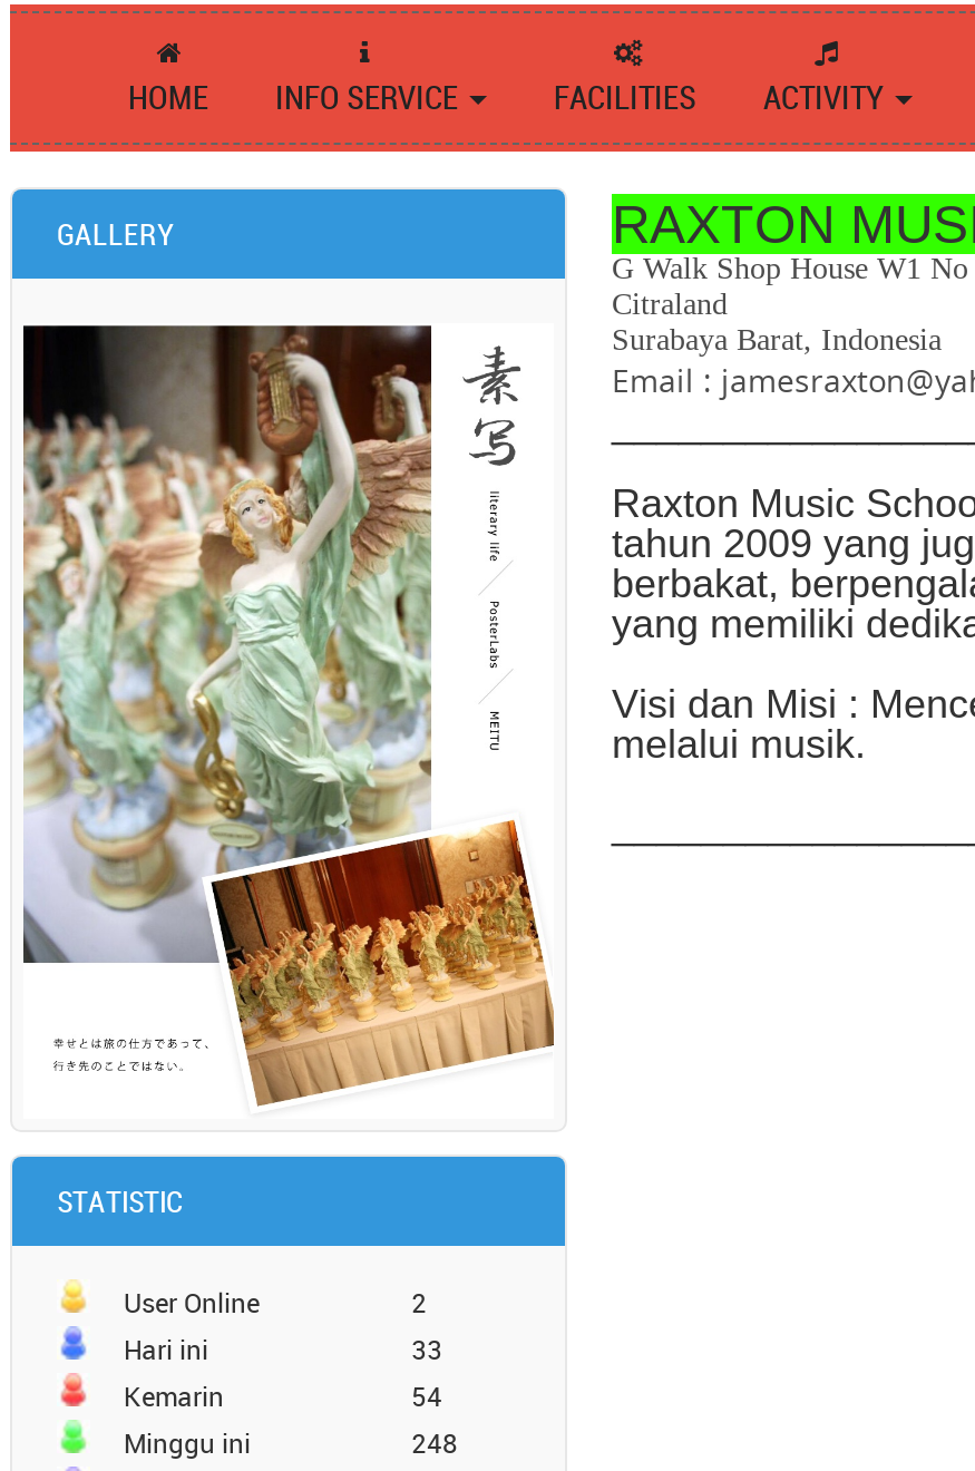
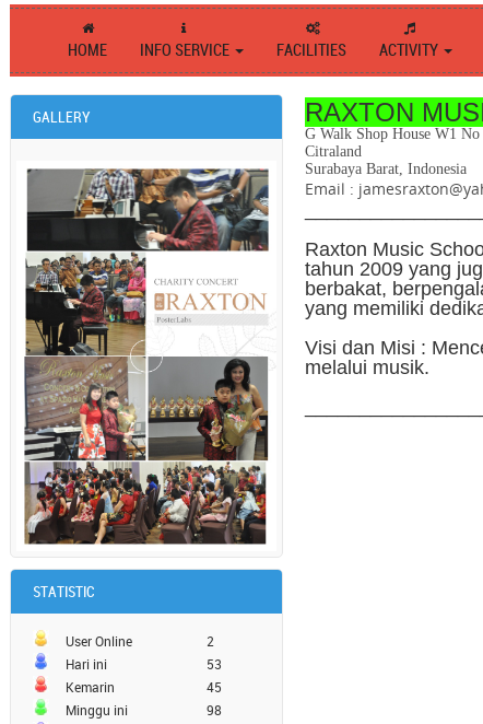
- [image]
+ [image]

- 33
+ 53

- 54
+ 45

- 248
+ 98
